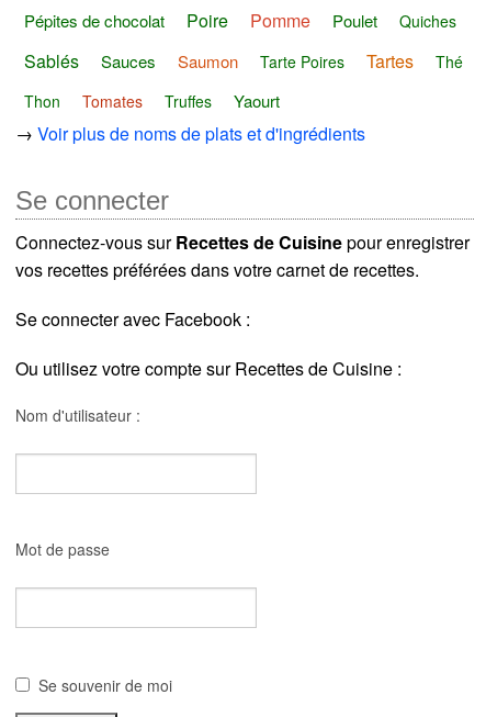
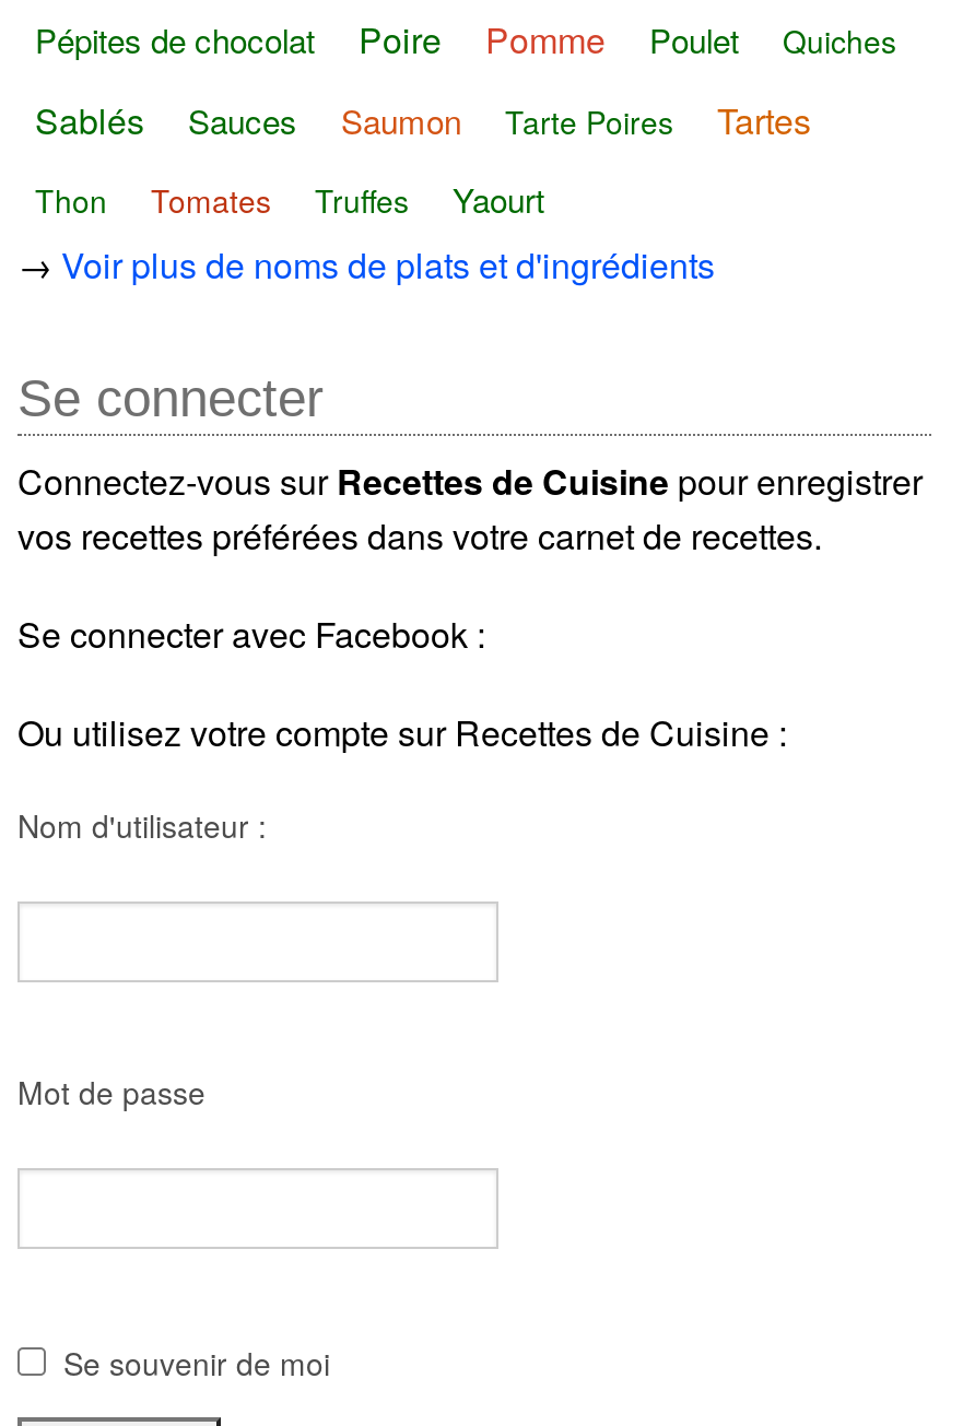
- Thé
